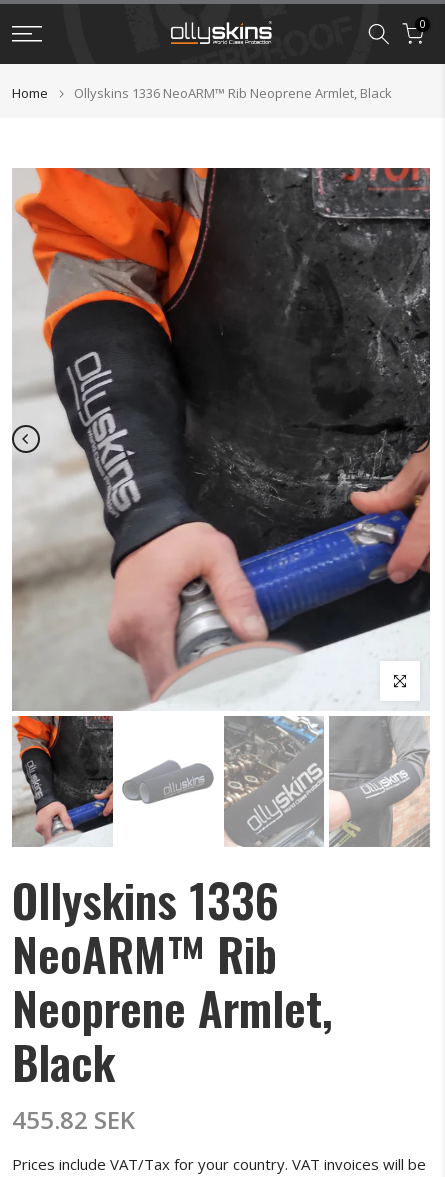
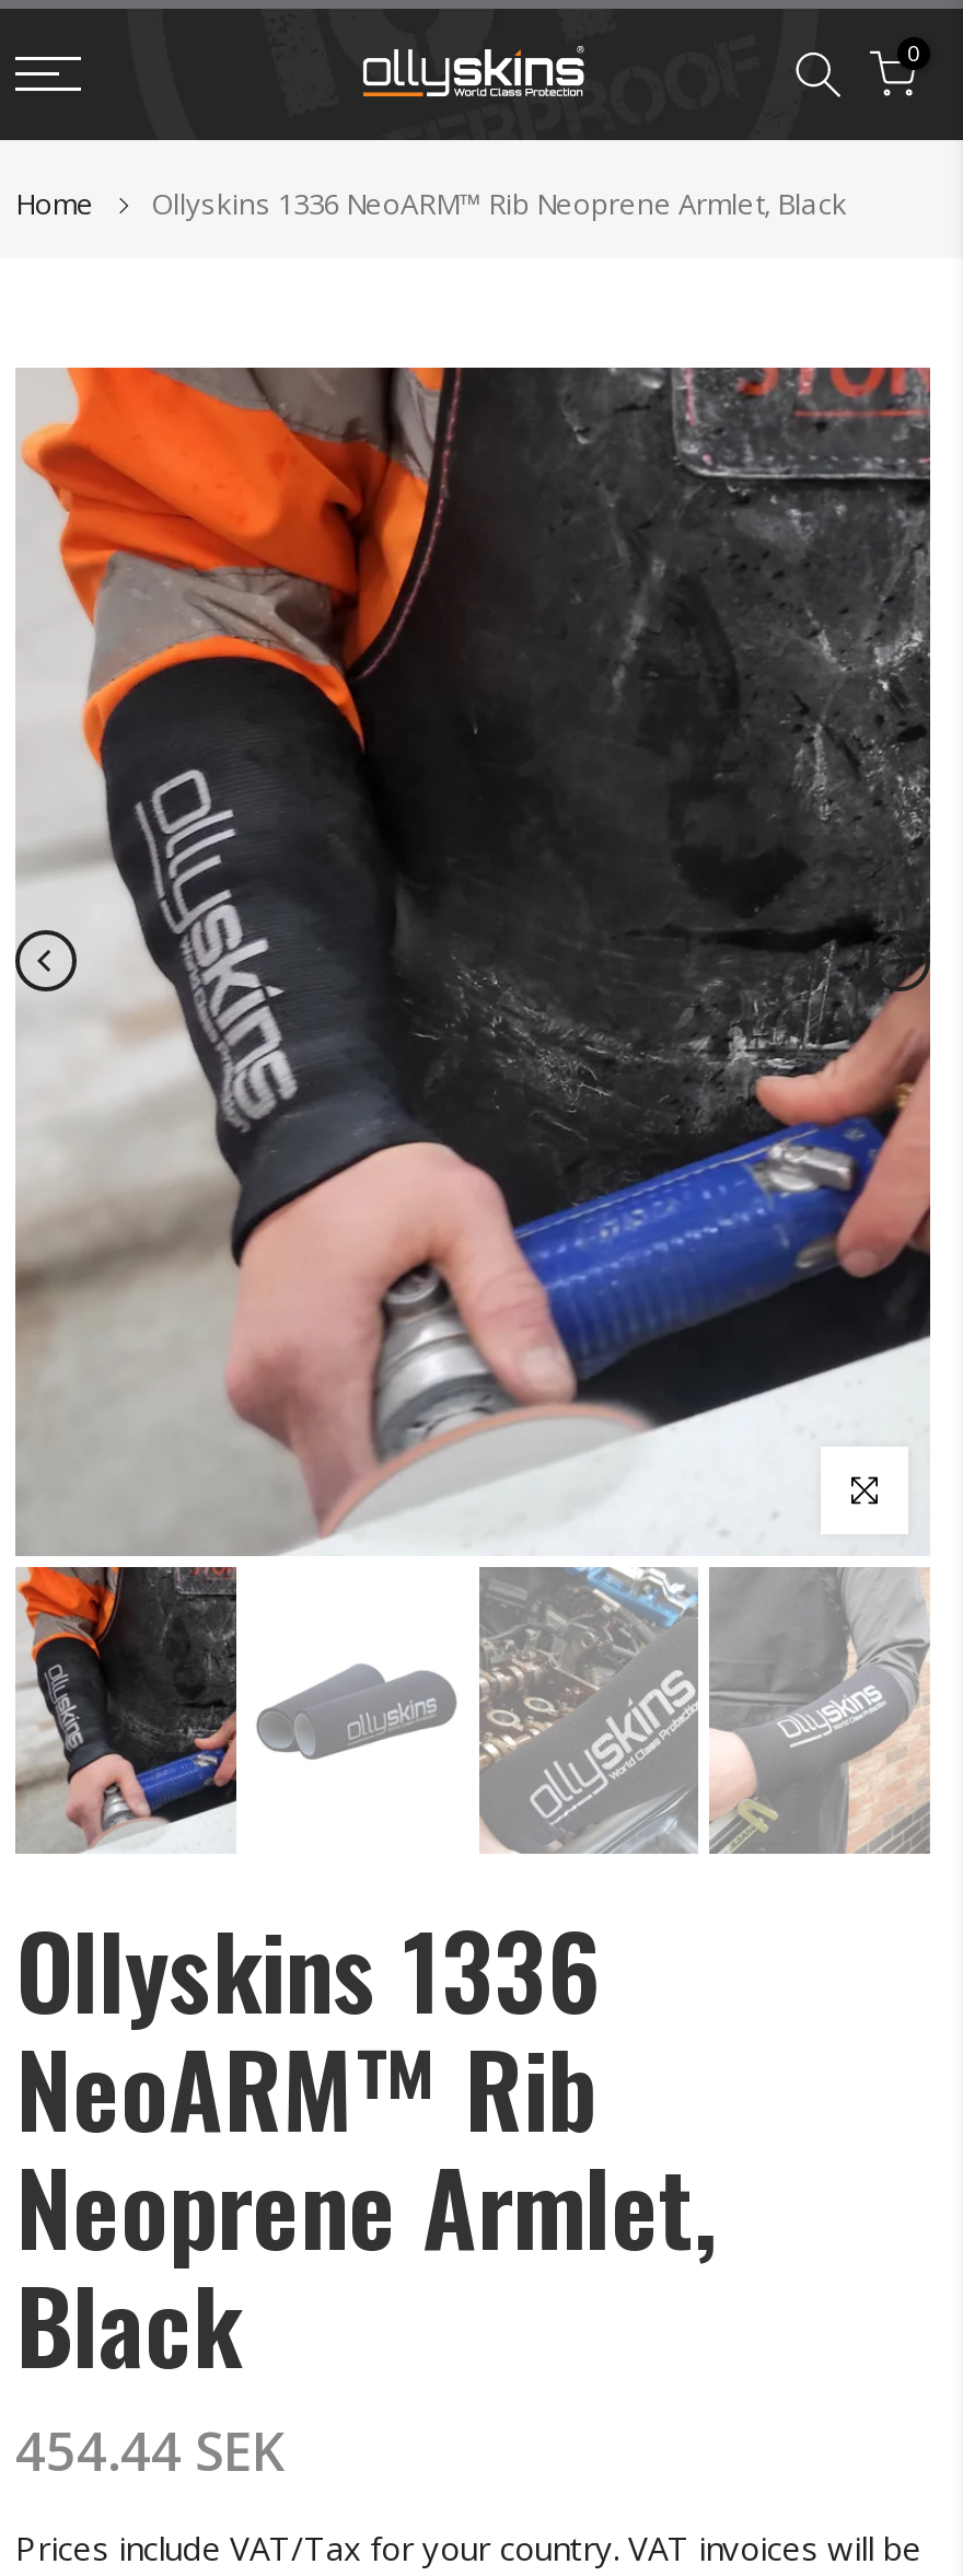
- 455.82 SEK
+ 454.44 SEK
